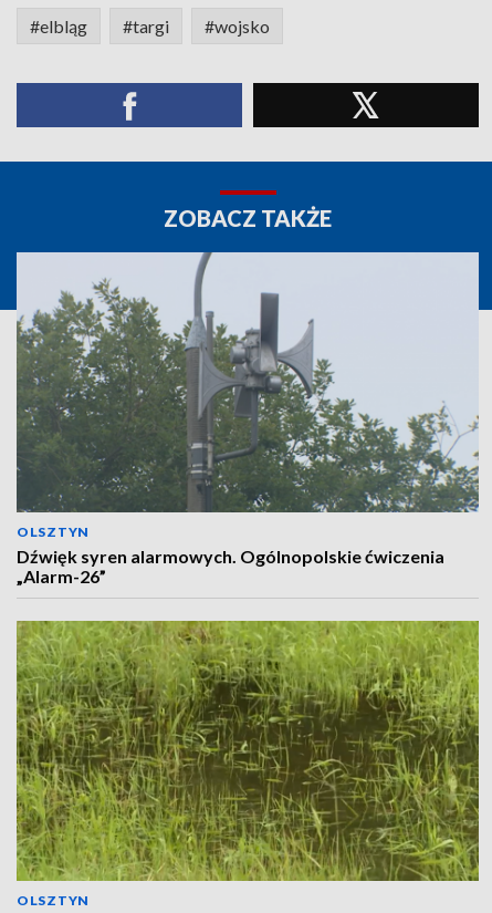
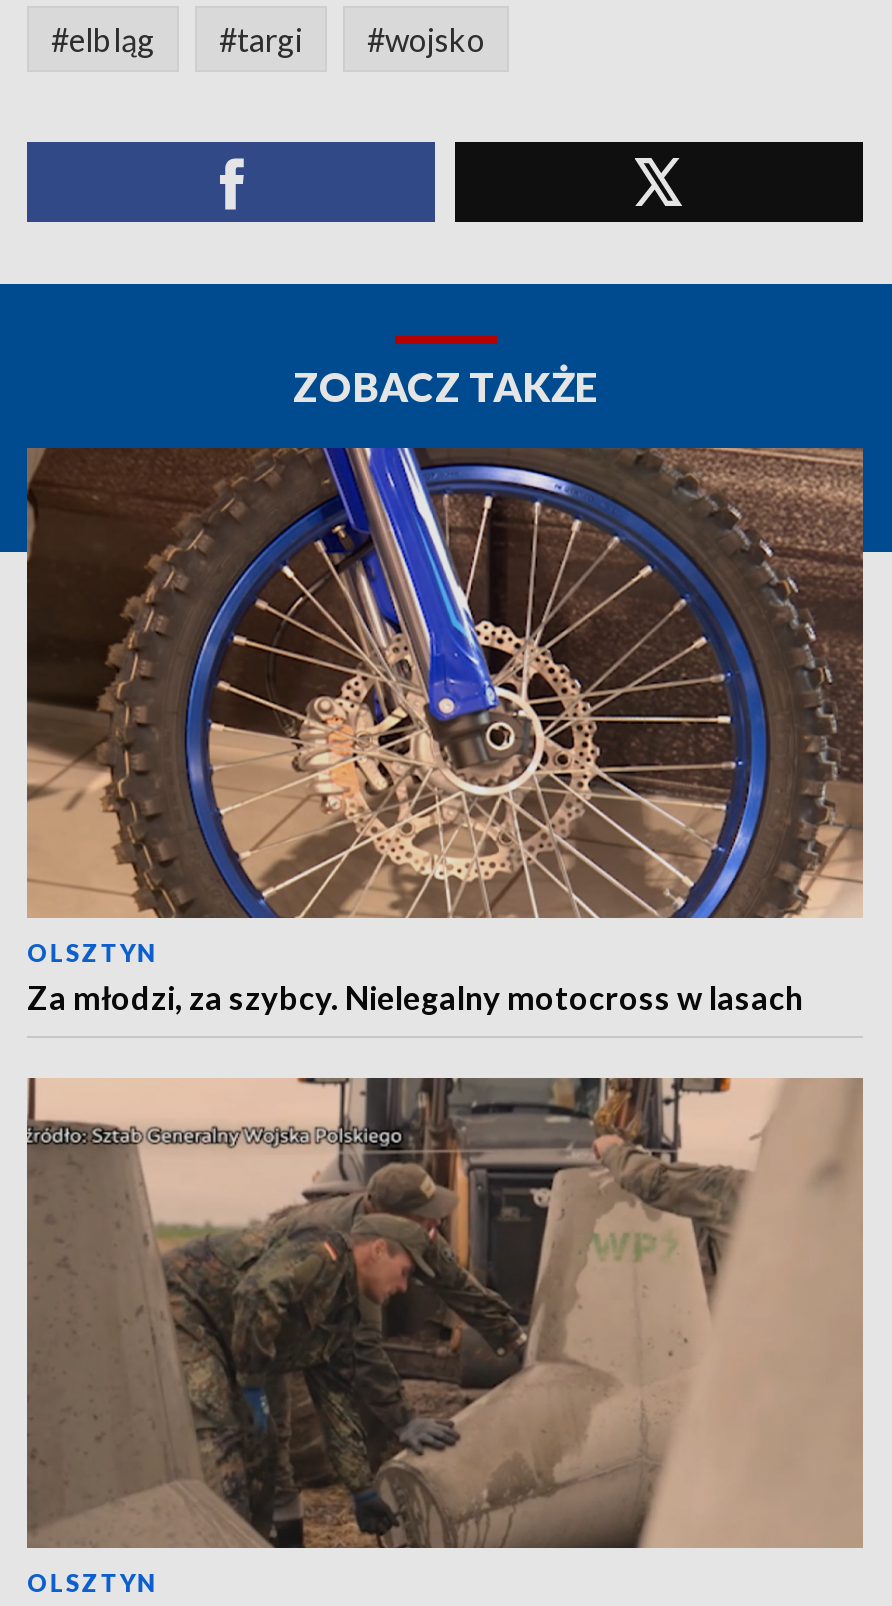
- [image]
- Dźwięk syren alarmowych. Ogólnopolskie ćwiczenia
- „Alarm-26”
+ [image]
+ Za młodzi, za szybcy. Nielegalny motocross w lasach

- [image]
+ [image]
